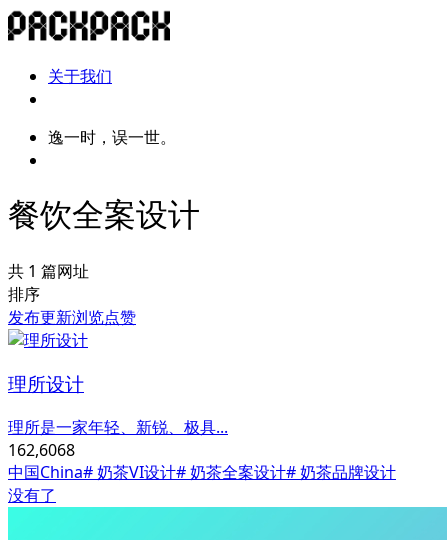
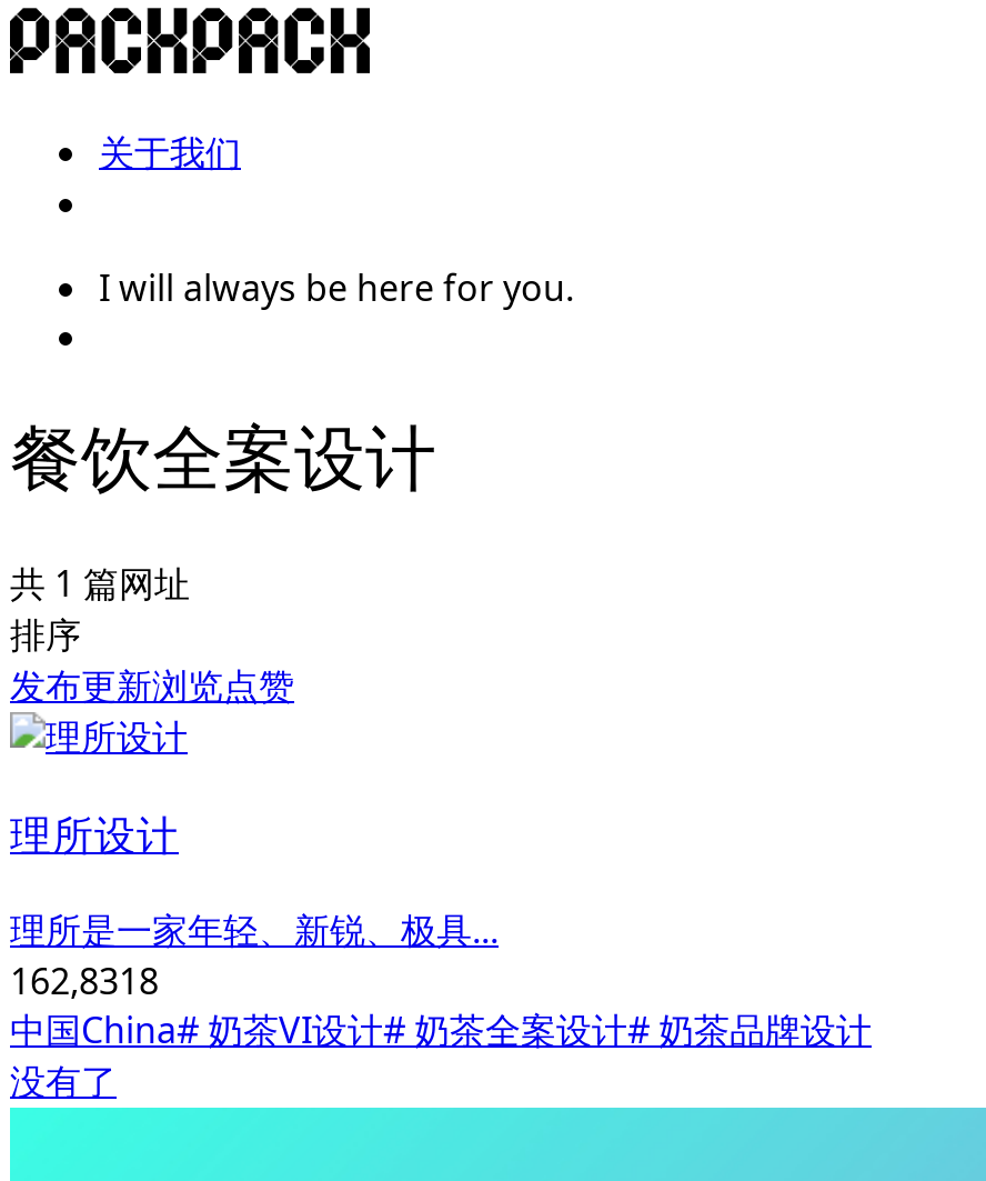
- 逸一时，误一世。
+ I will always be here for you.

- 162,6068
+ 162,8318
